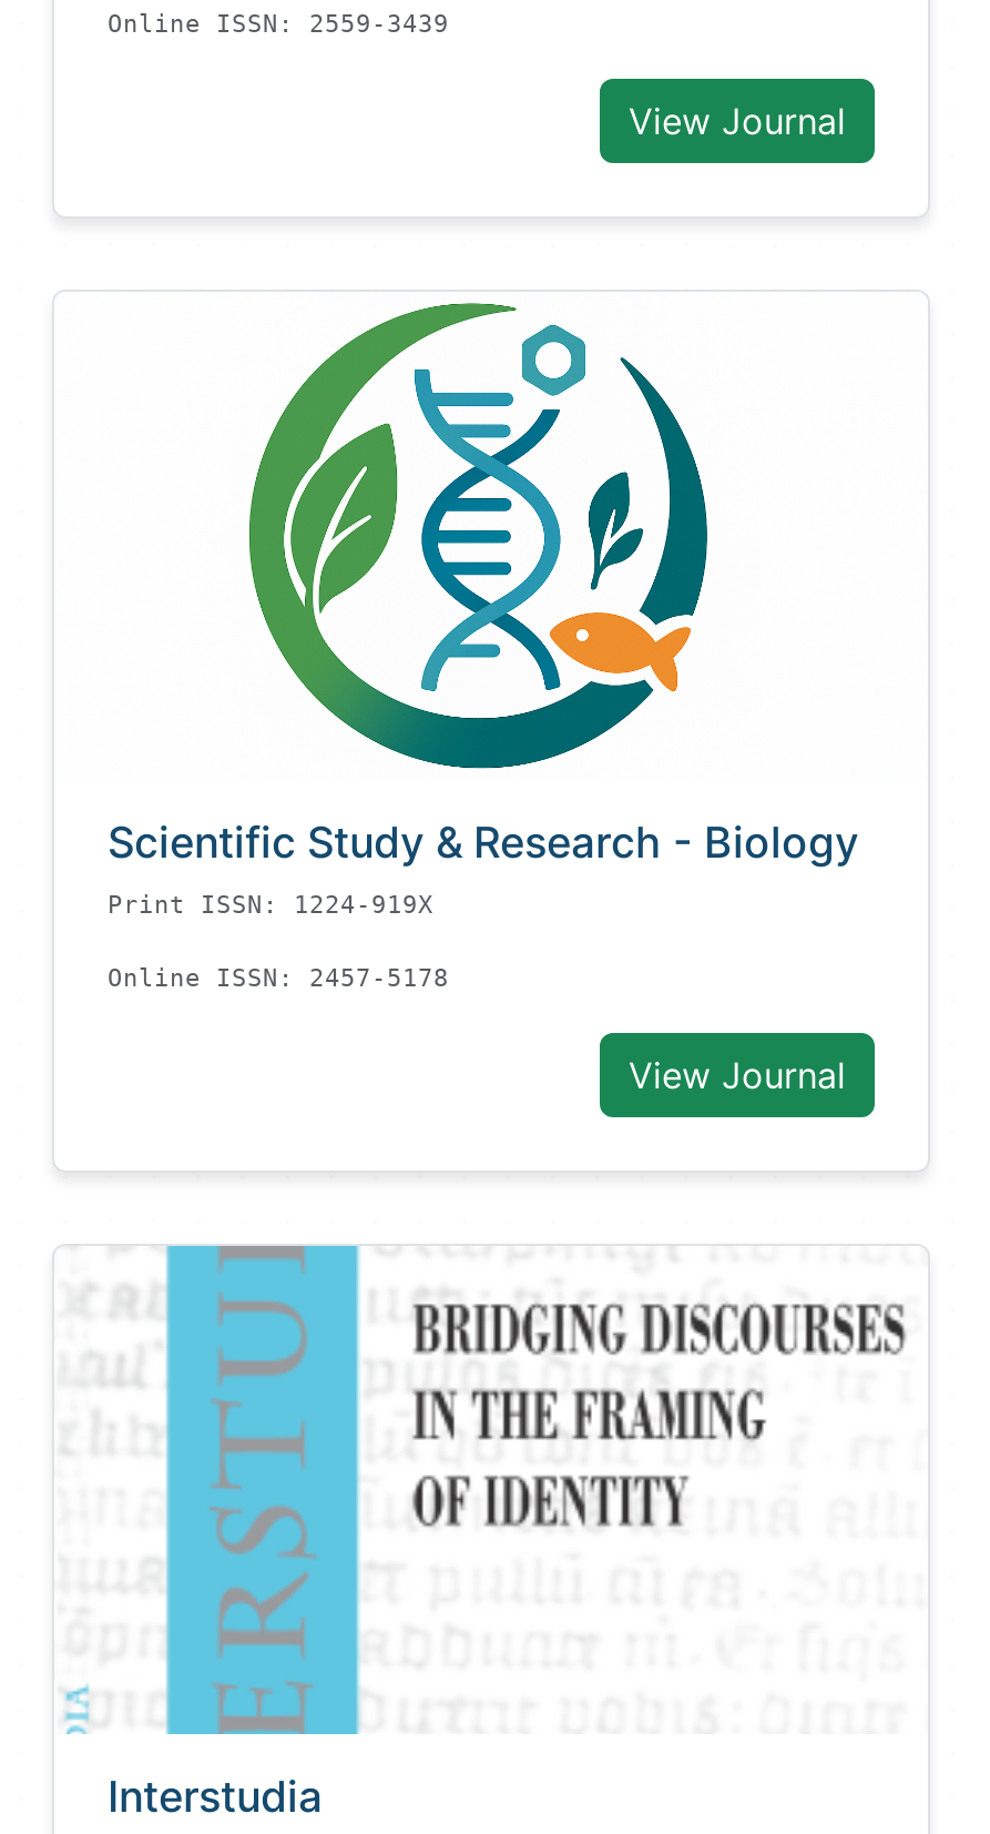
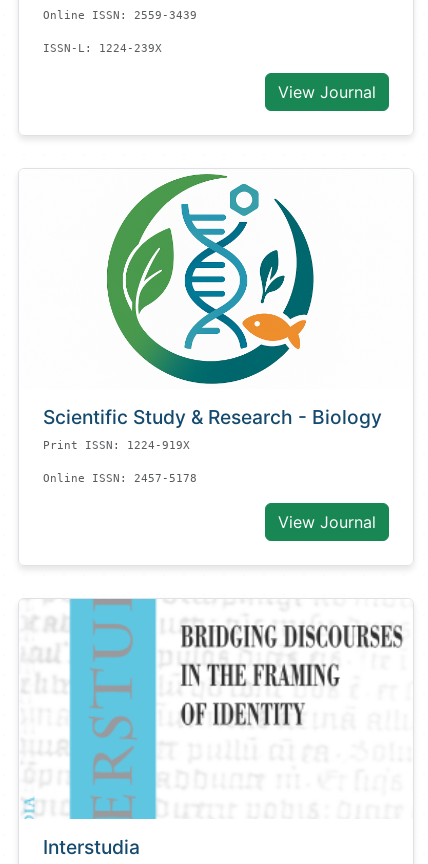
+ ISSN-L: 1224-239X
